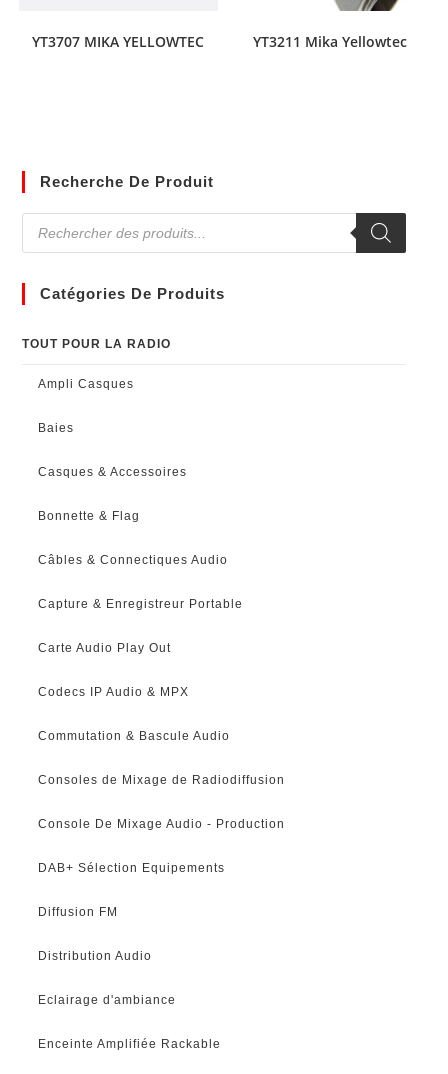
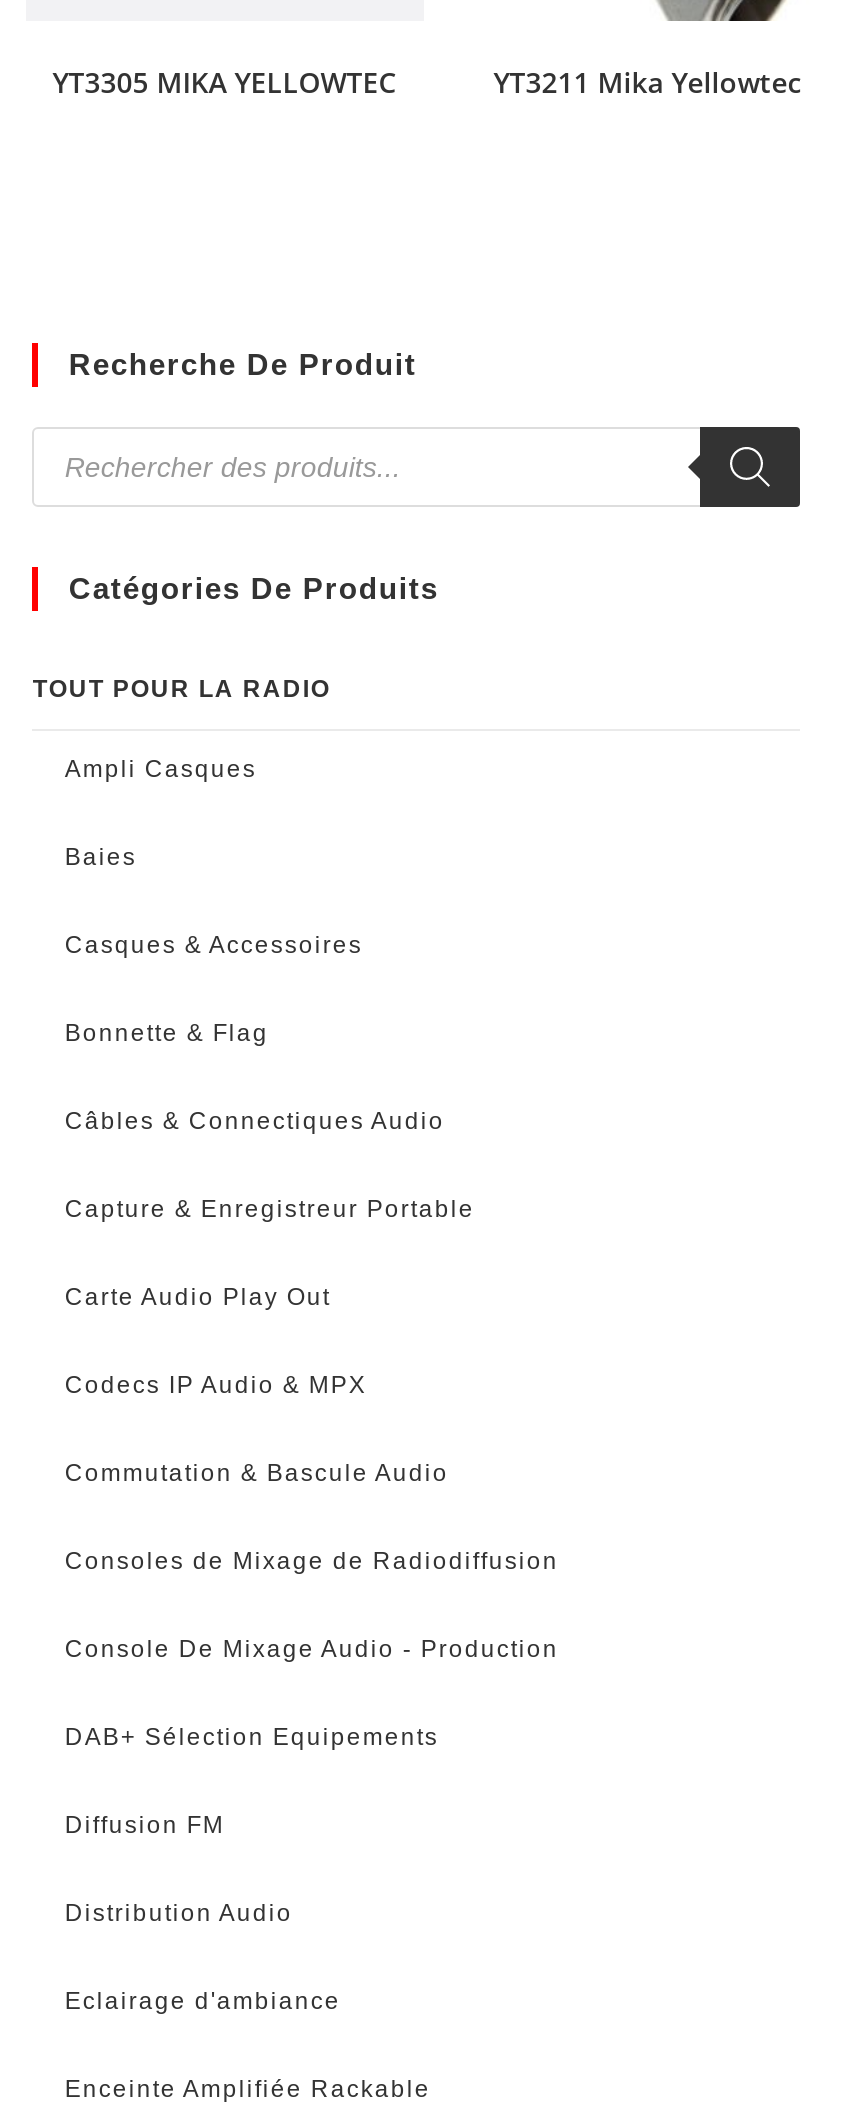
- YT3707 MIKA YELLOWTEC
+ YT3305 MIKA YELLOWTEC
